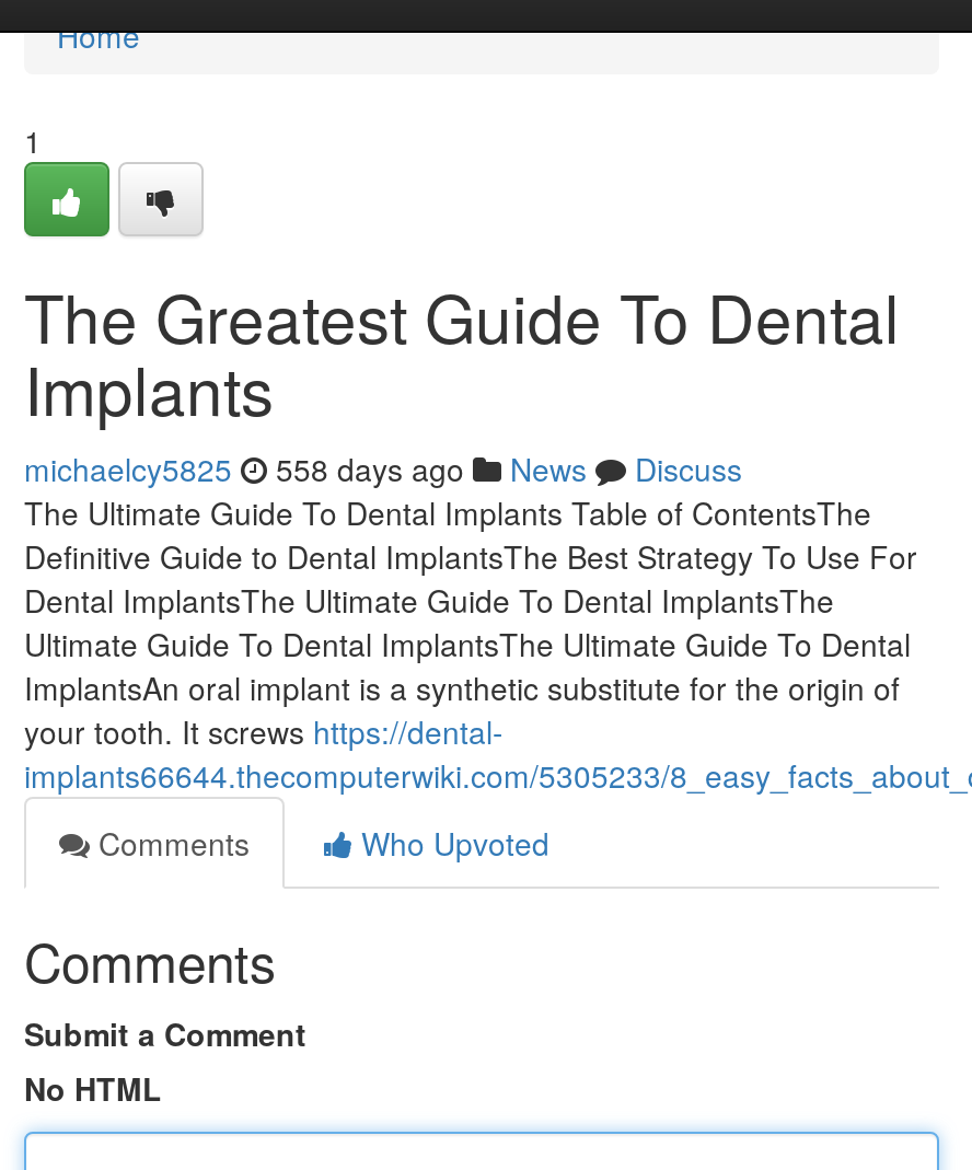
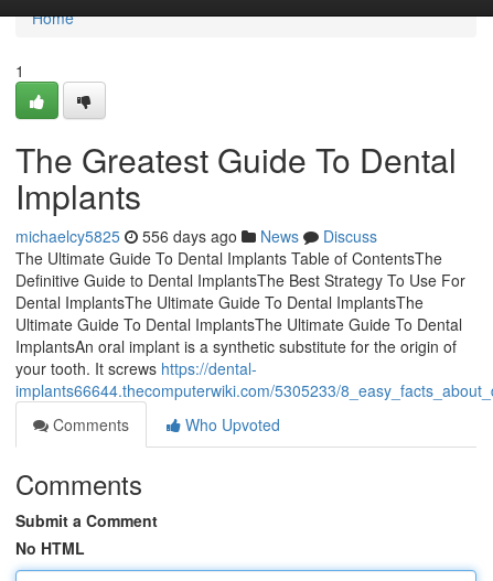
- michaelcy5825 558 days ago News Discuss
+ michaelcy5825 556 days ago News Discuss
